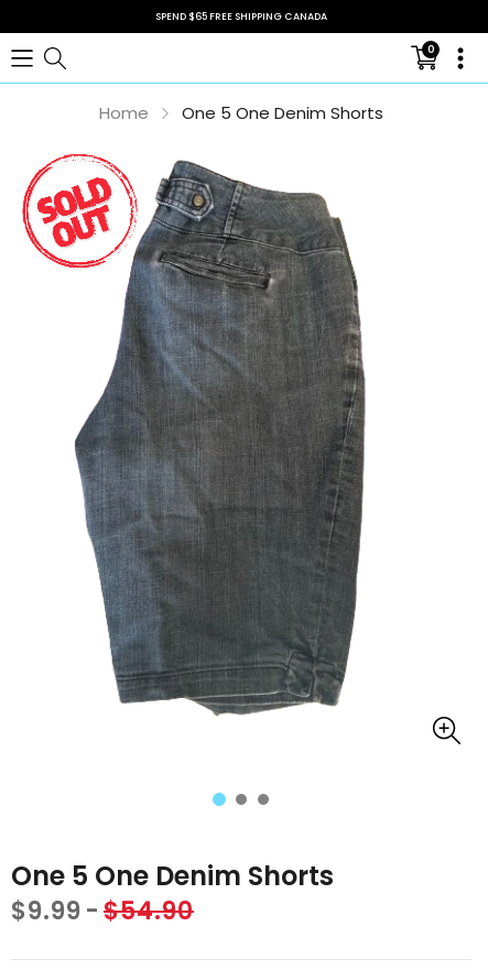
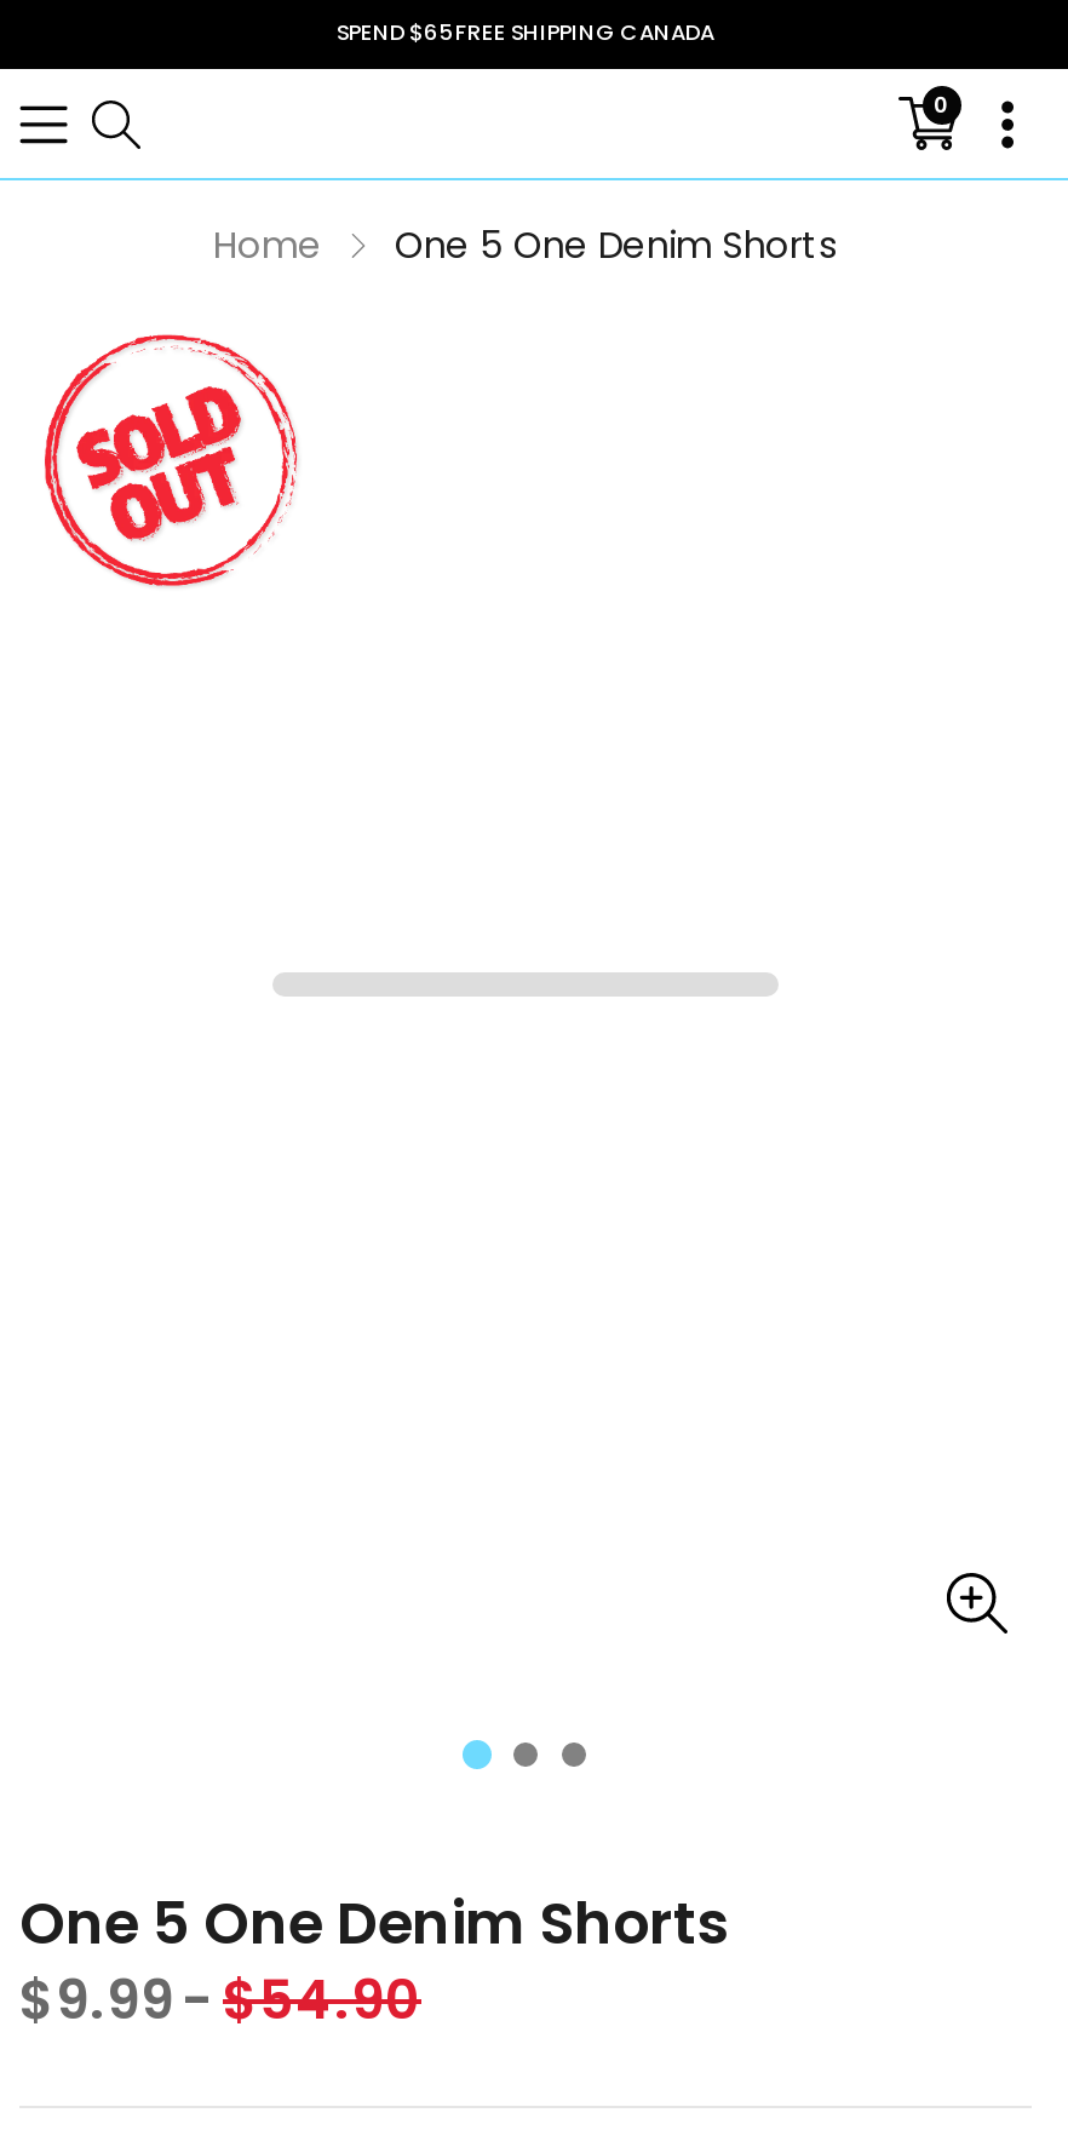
- [image]
